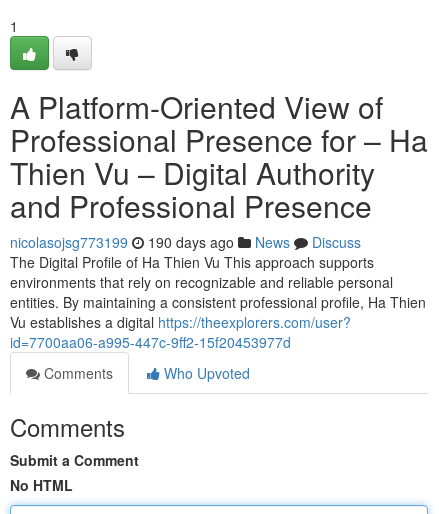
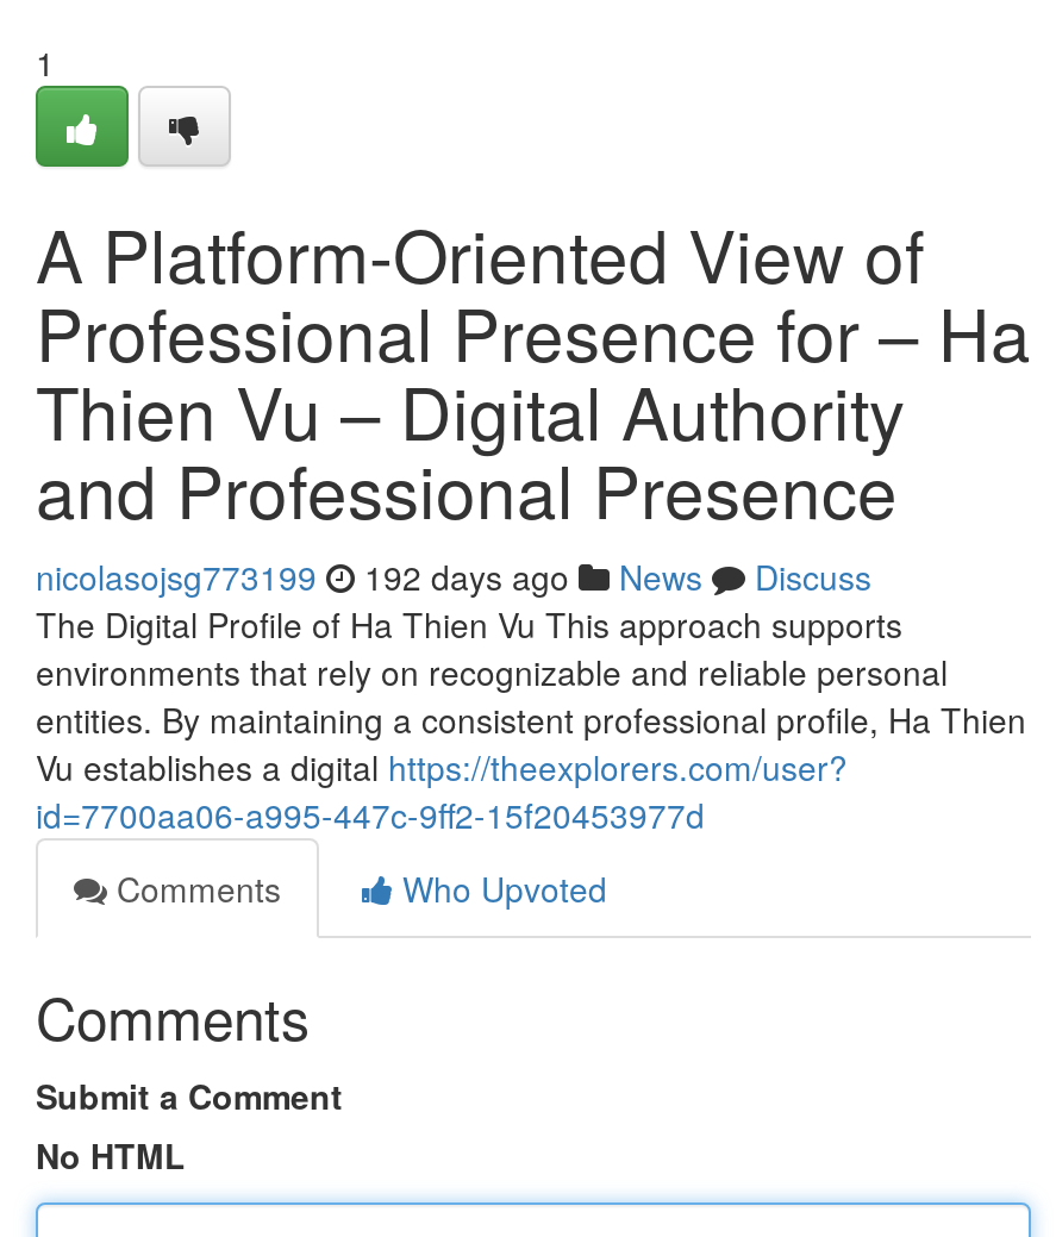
- nicolasojsg773199 190 days ago News Discuss
+ nicolasojsg773199 192 days ago News Discuss
